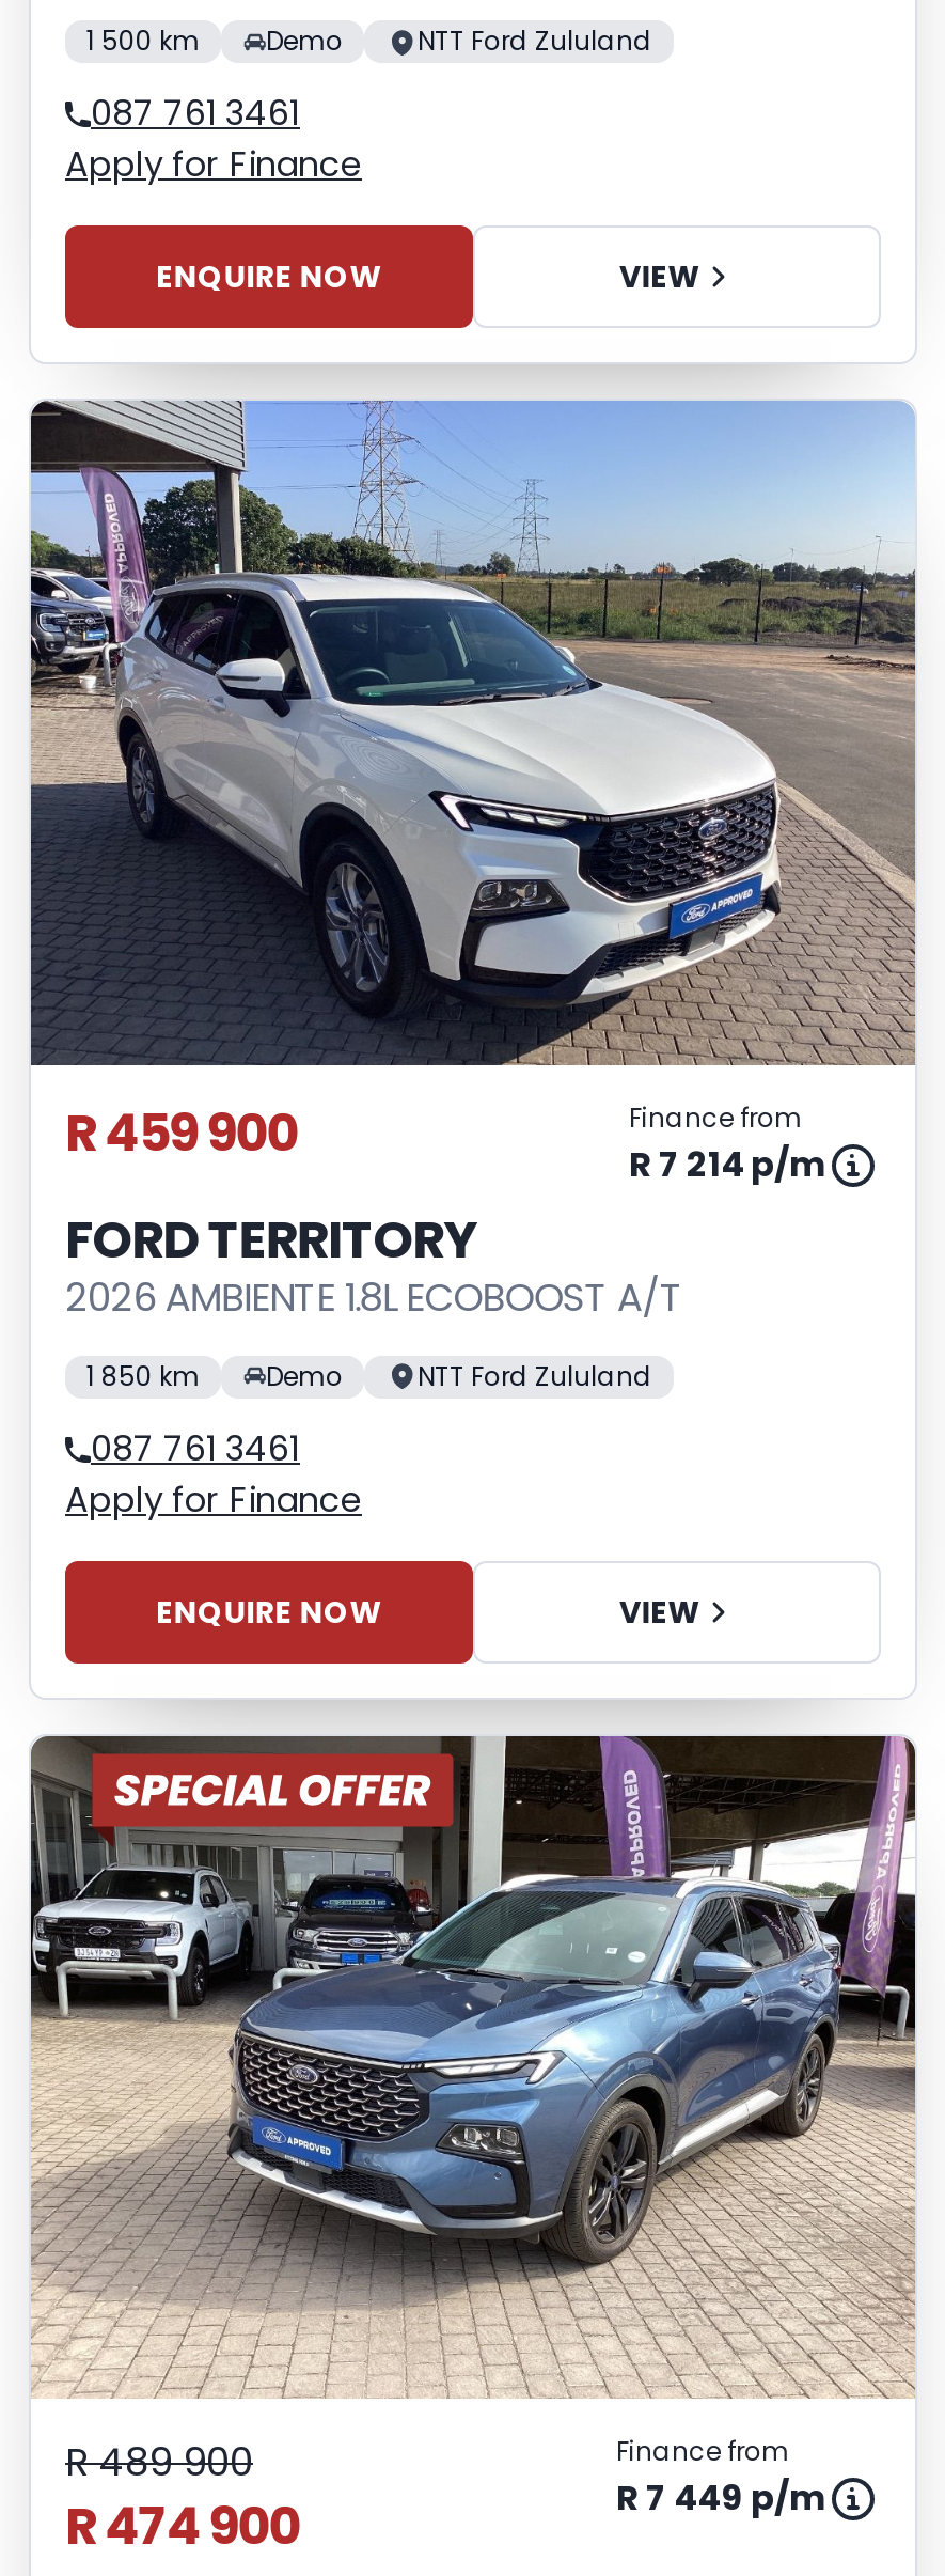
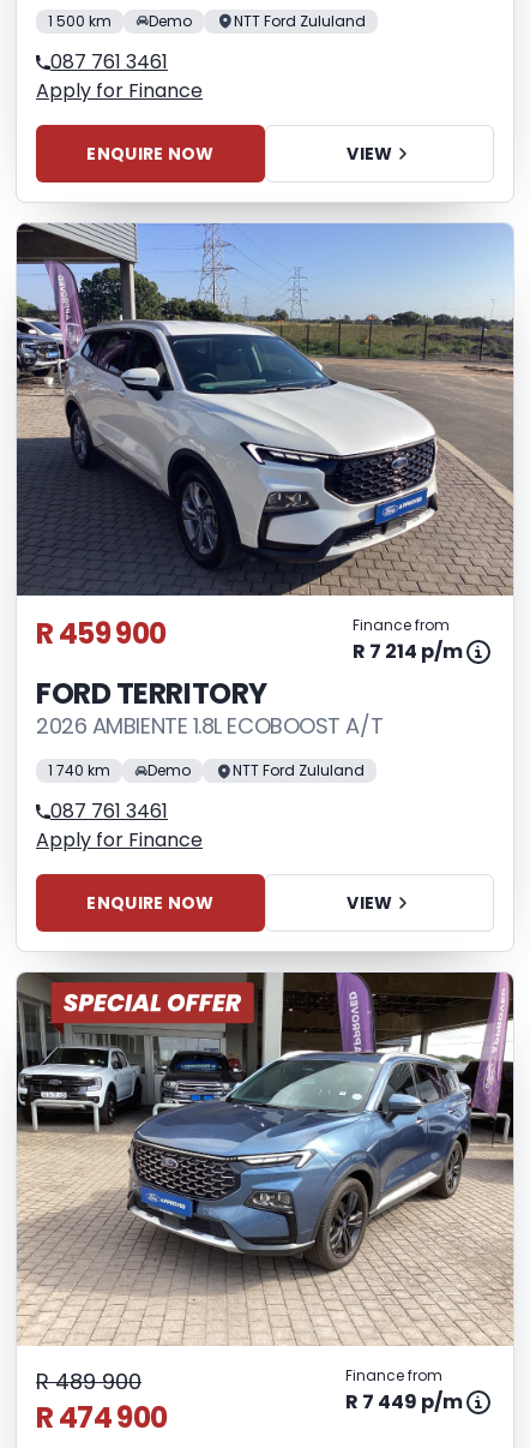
- 1 850 km Demo
+ 1 740 km Demo
